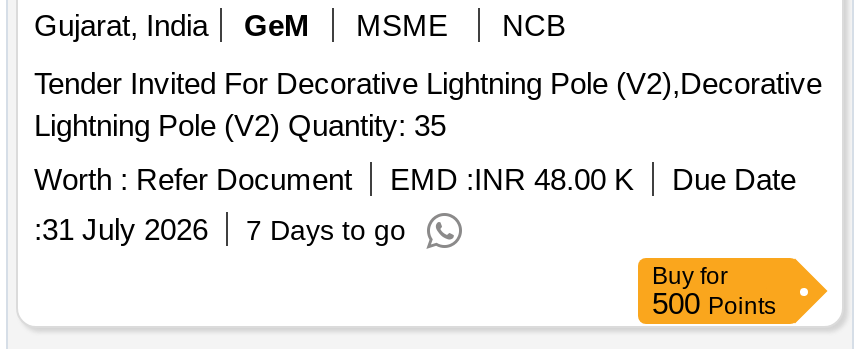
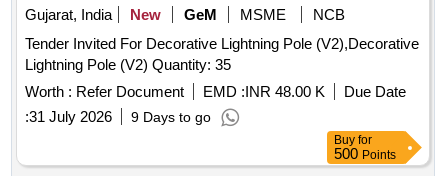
+ New

- :31 July 2026 7 Days to go
+ :31 July 2026 9 Days to go
